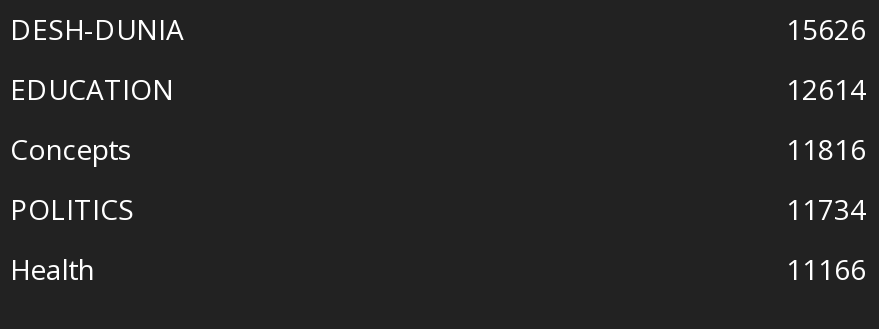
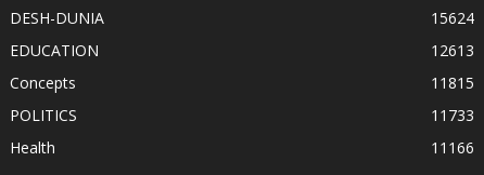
- 15626
+ 15624

- 12614
+ 12613

- 11816
+ 11815

- 11734
+ 11733
